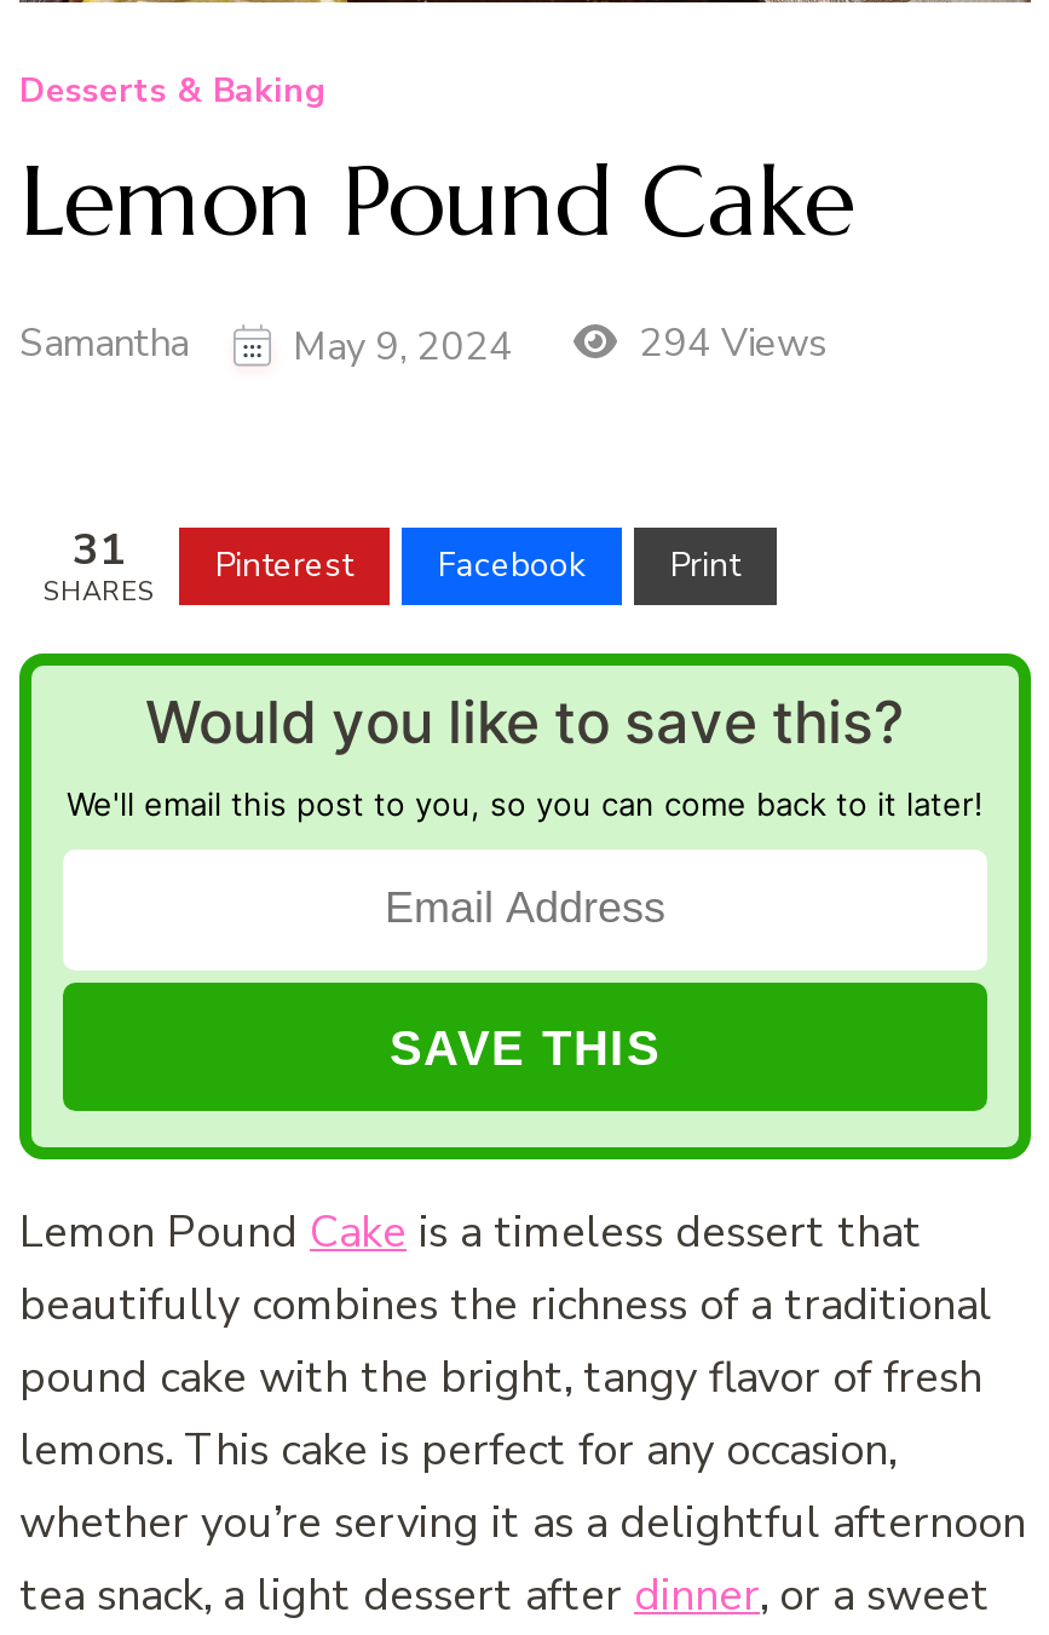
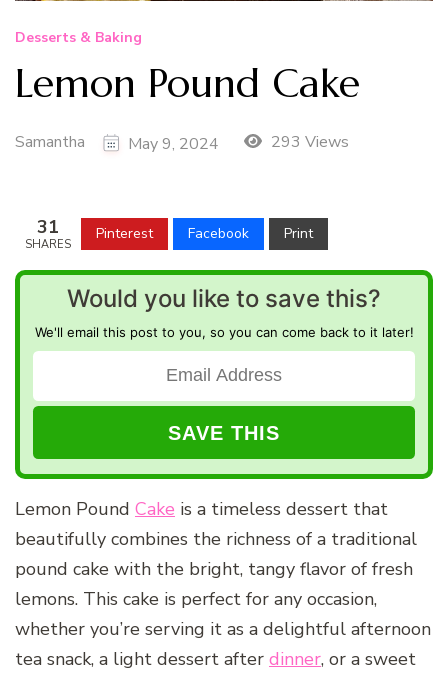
- 294 Views
+ 293 Views
